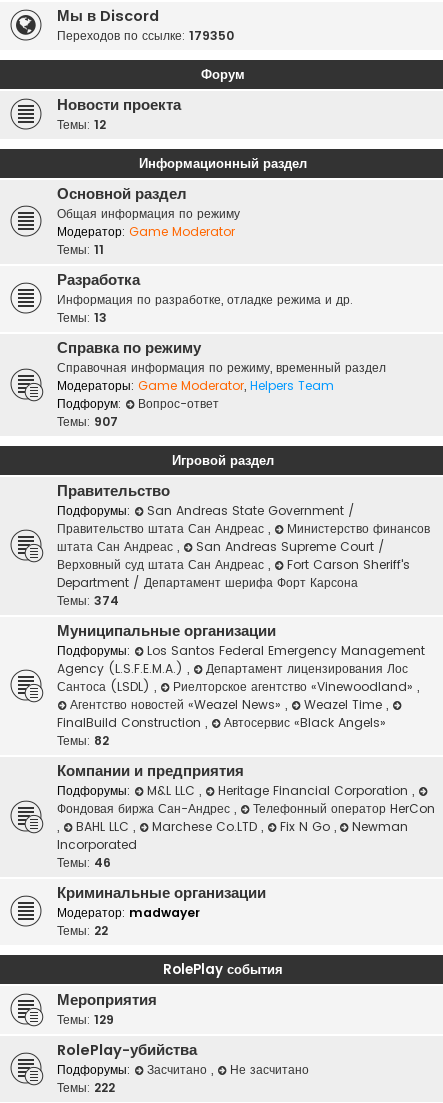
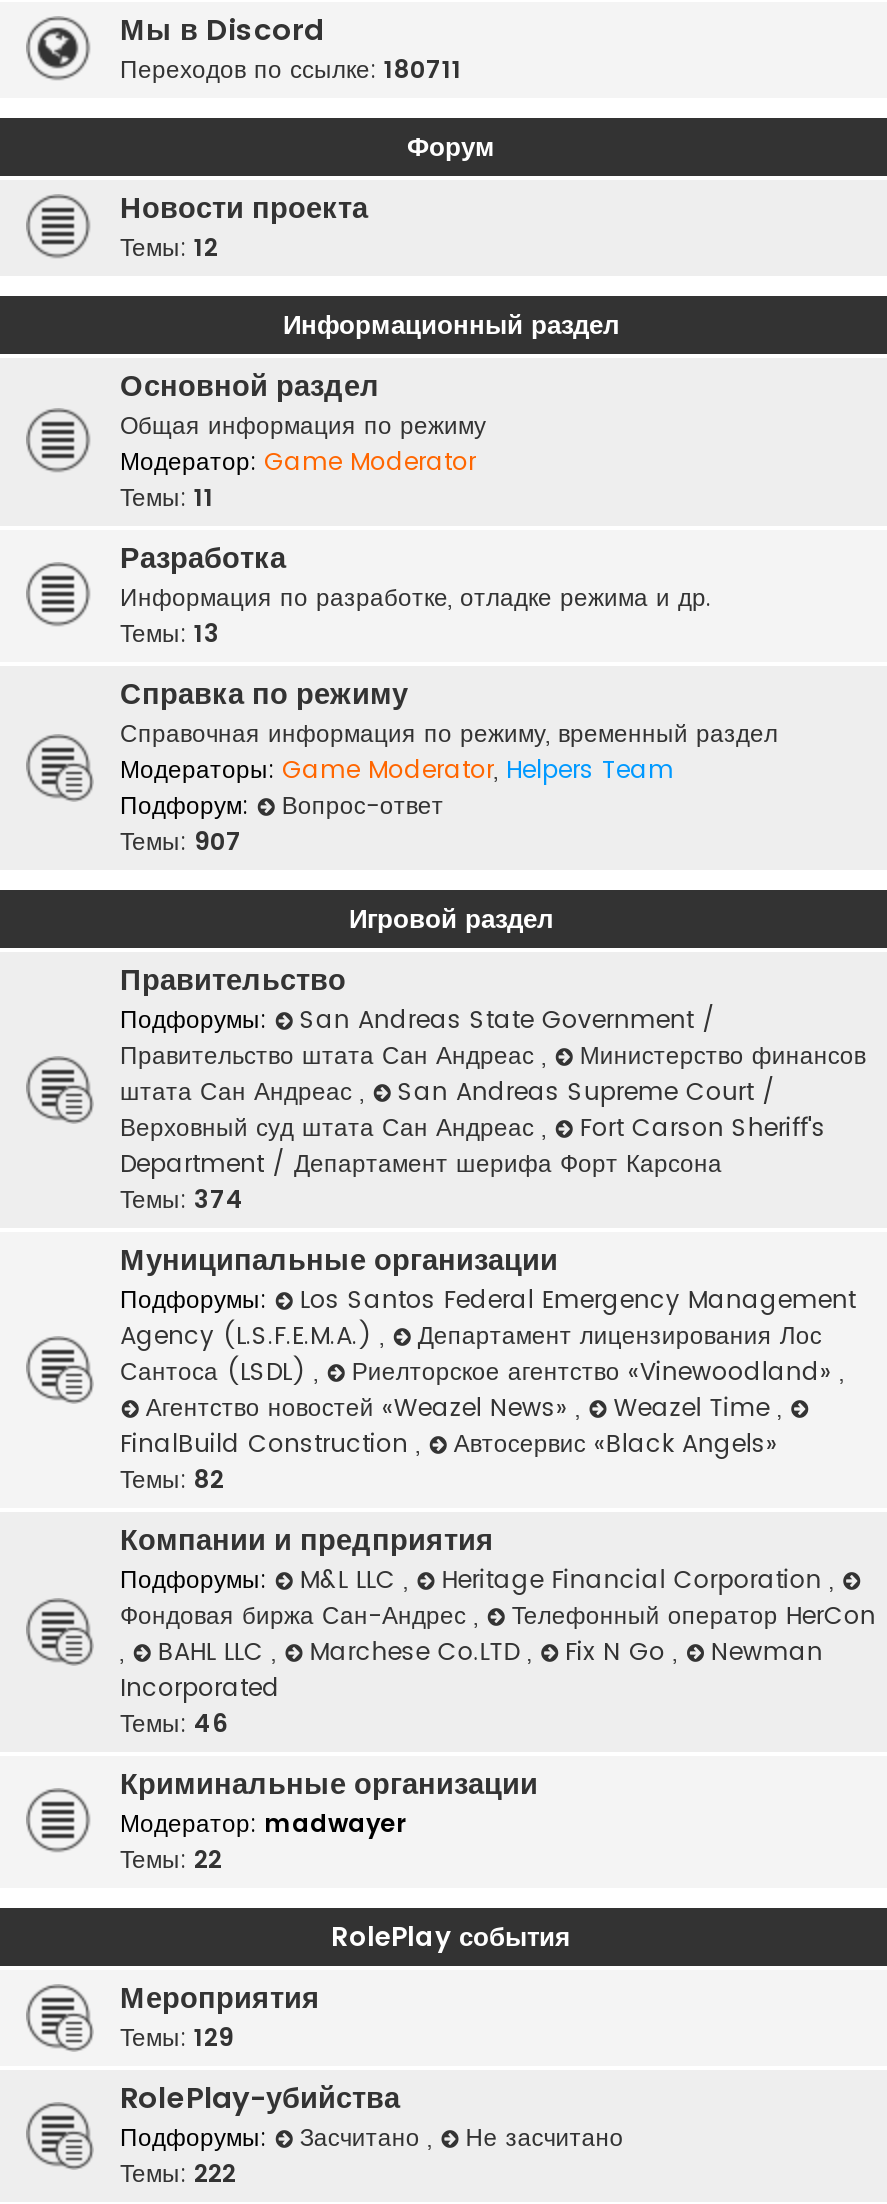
- Переходов по ссылке: 179350
+ Переходов по ссылке: 180711
